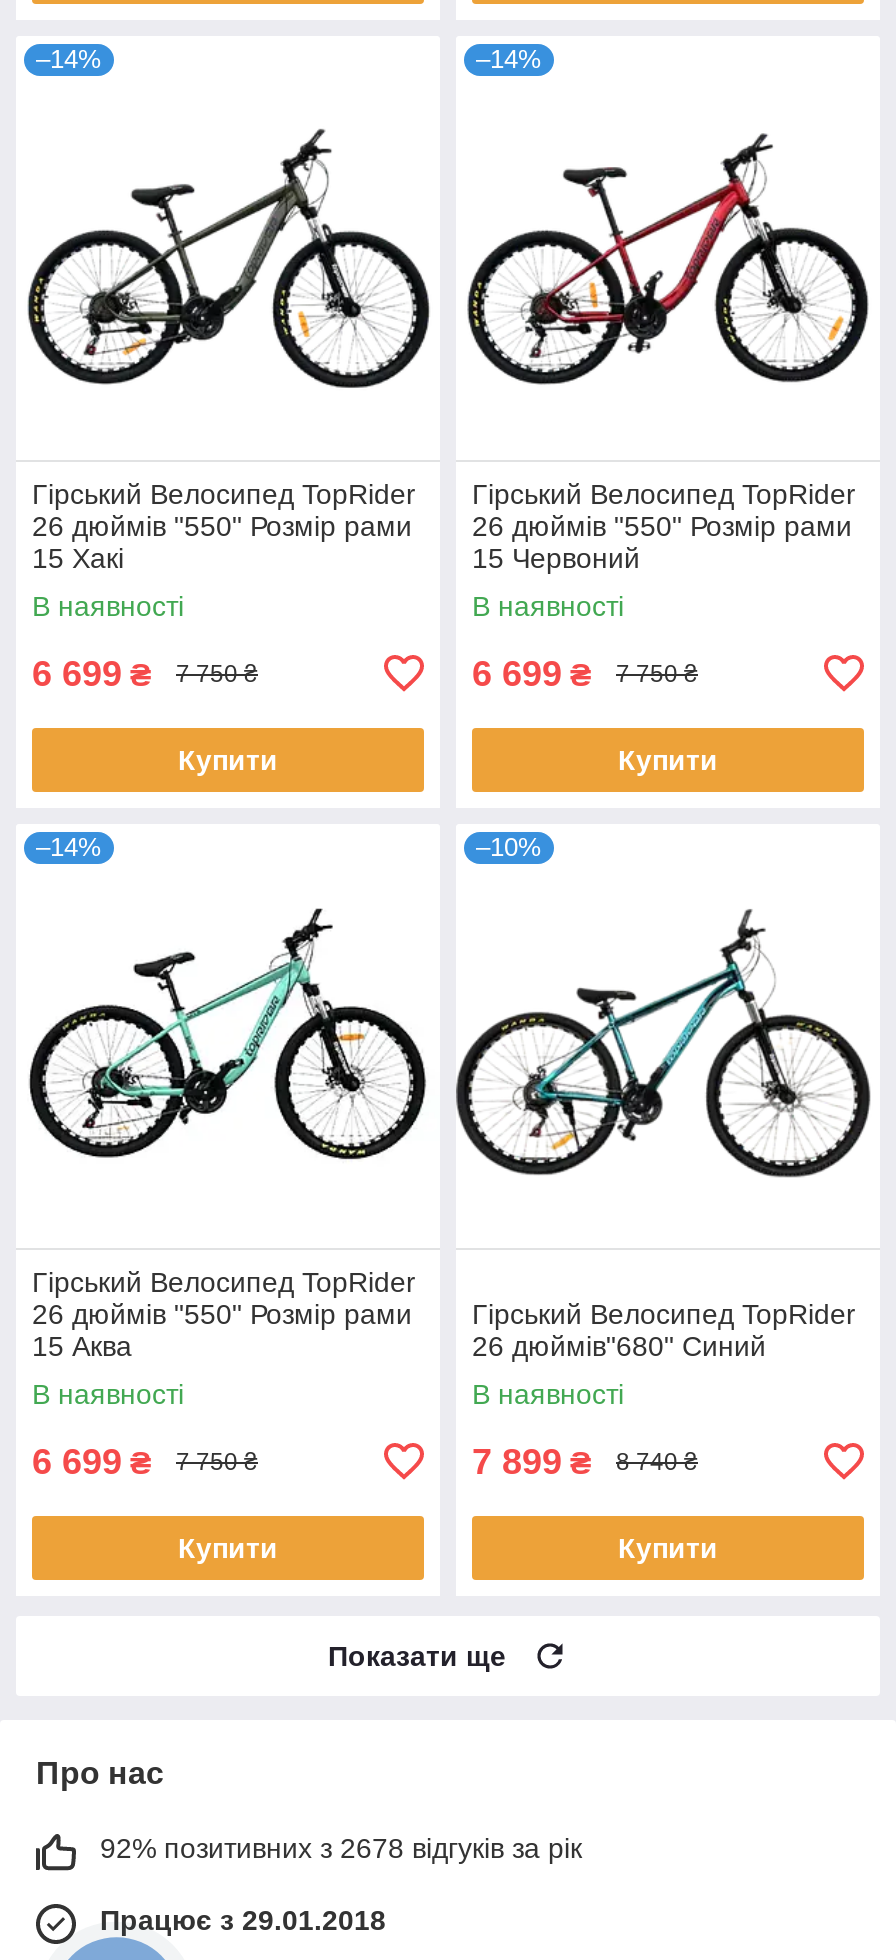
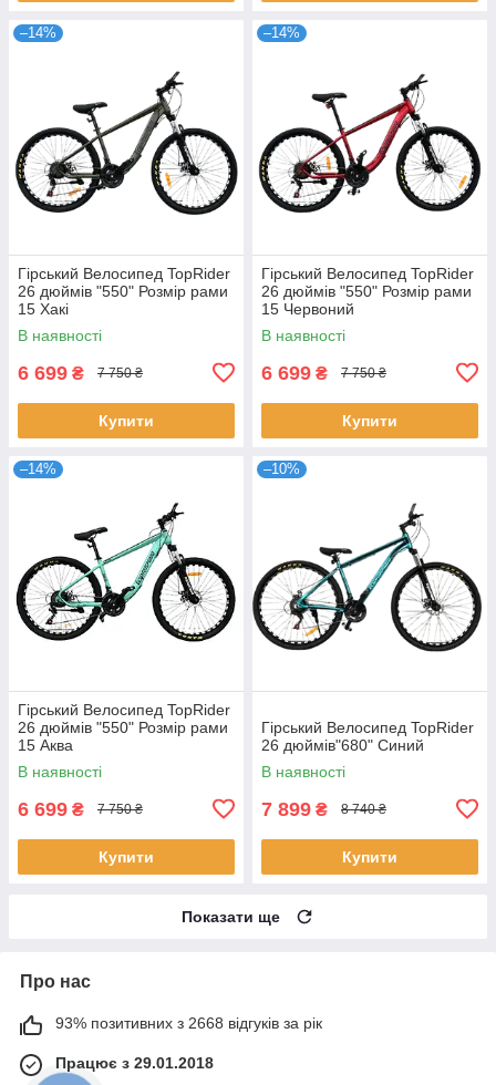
- 92% позитивних з 2678 відгуків за рік
+ 93% позитивних з 2668 відгуків за рік
